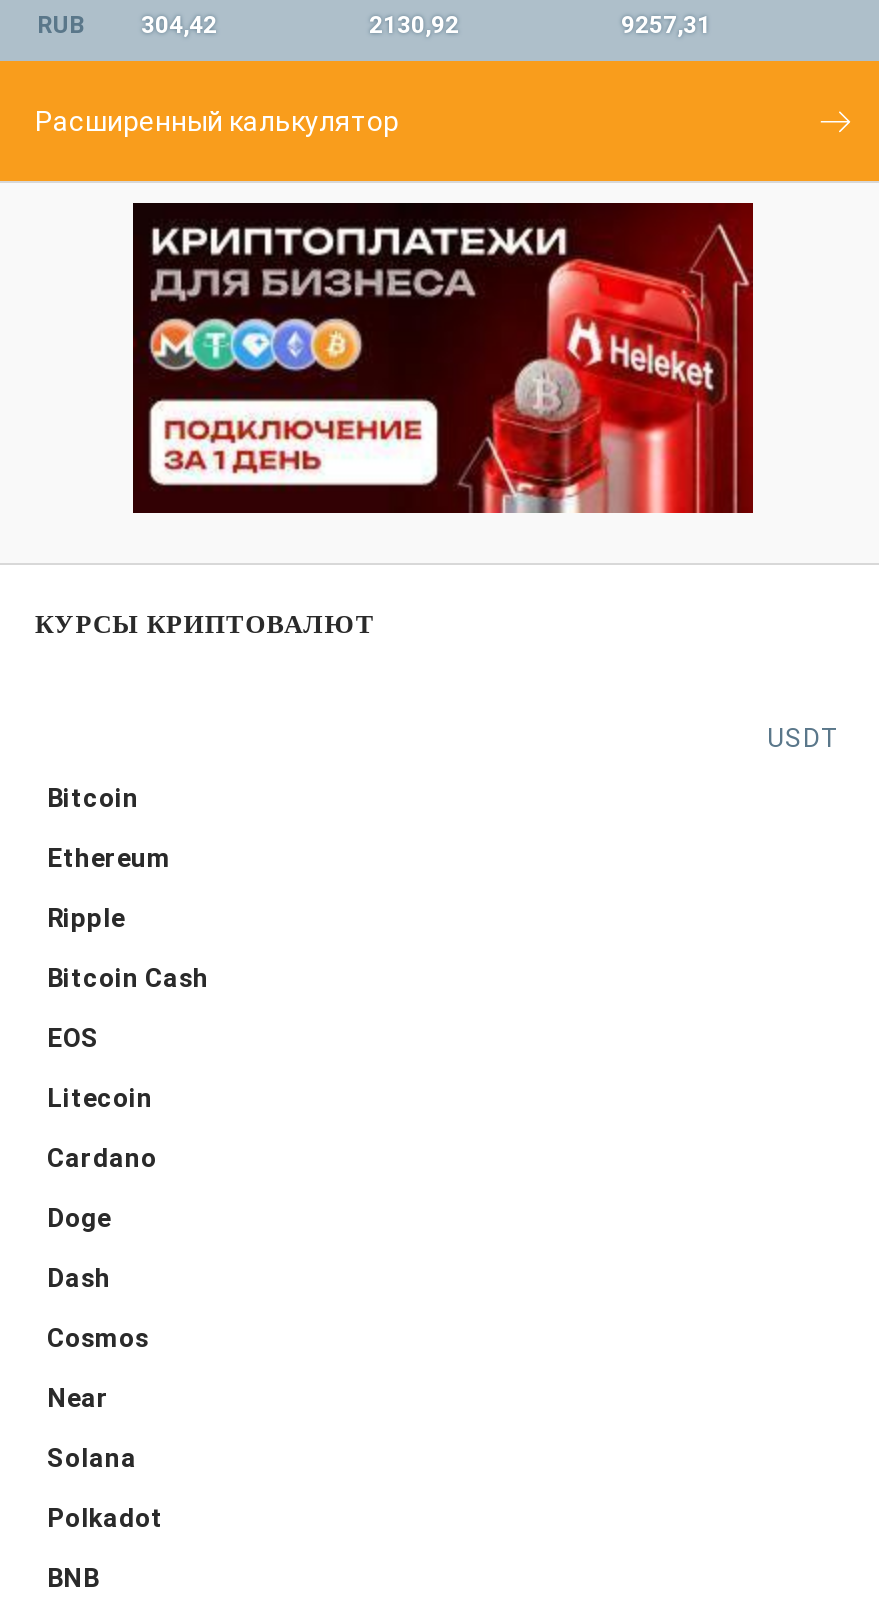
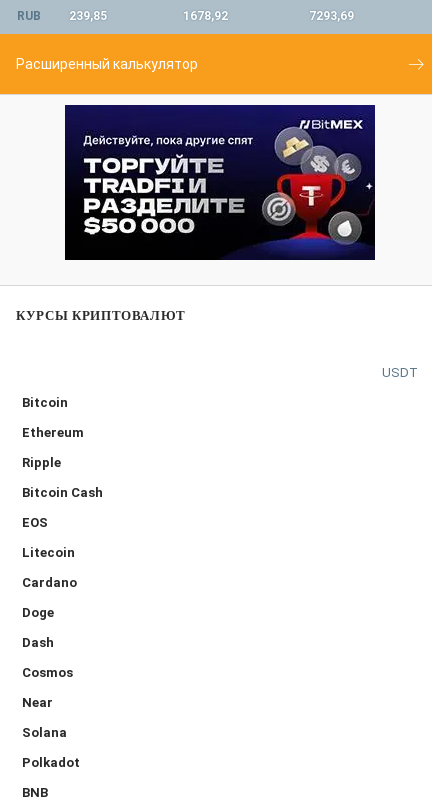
- RUB 304,42
+ RUB 239,85

- 2130,92
+ 1678,92

- 9257,31
+ 7293,69

- [image]
+ [image]
